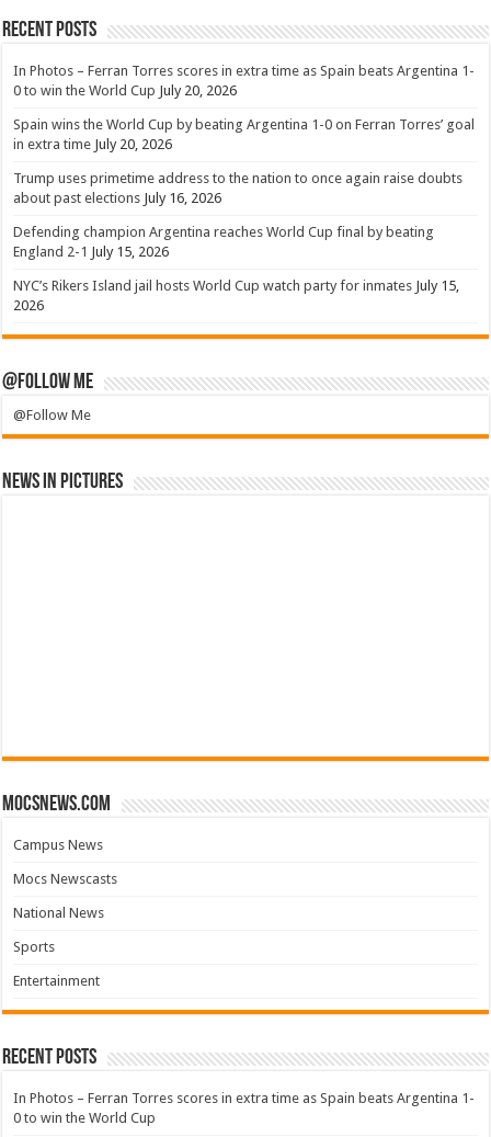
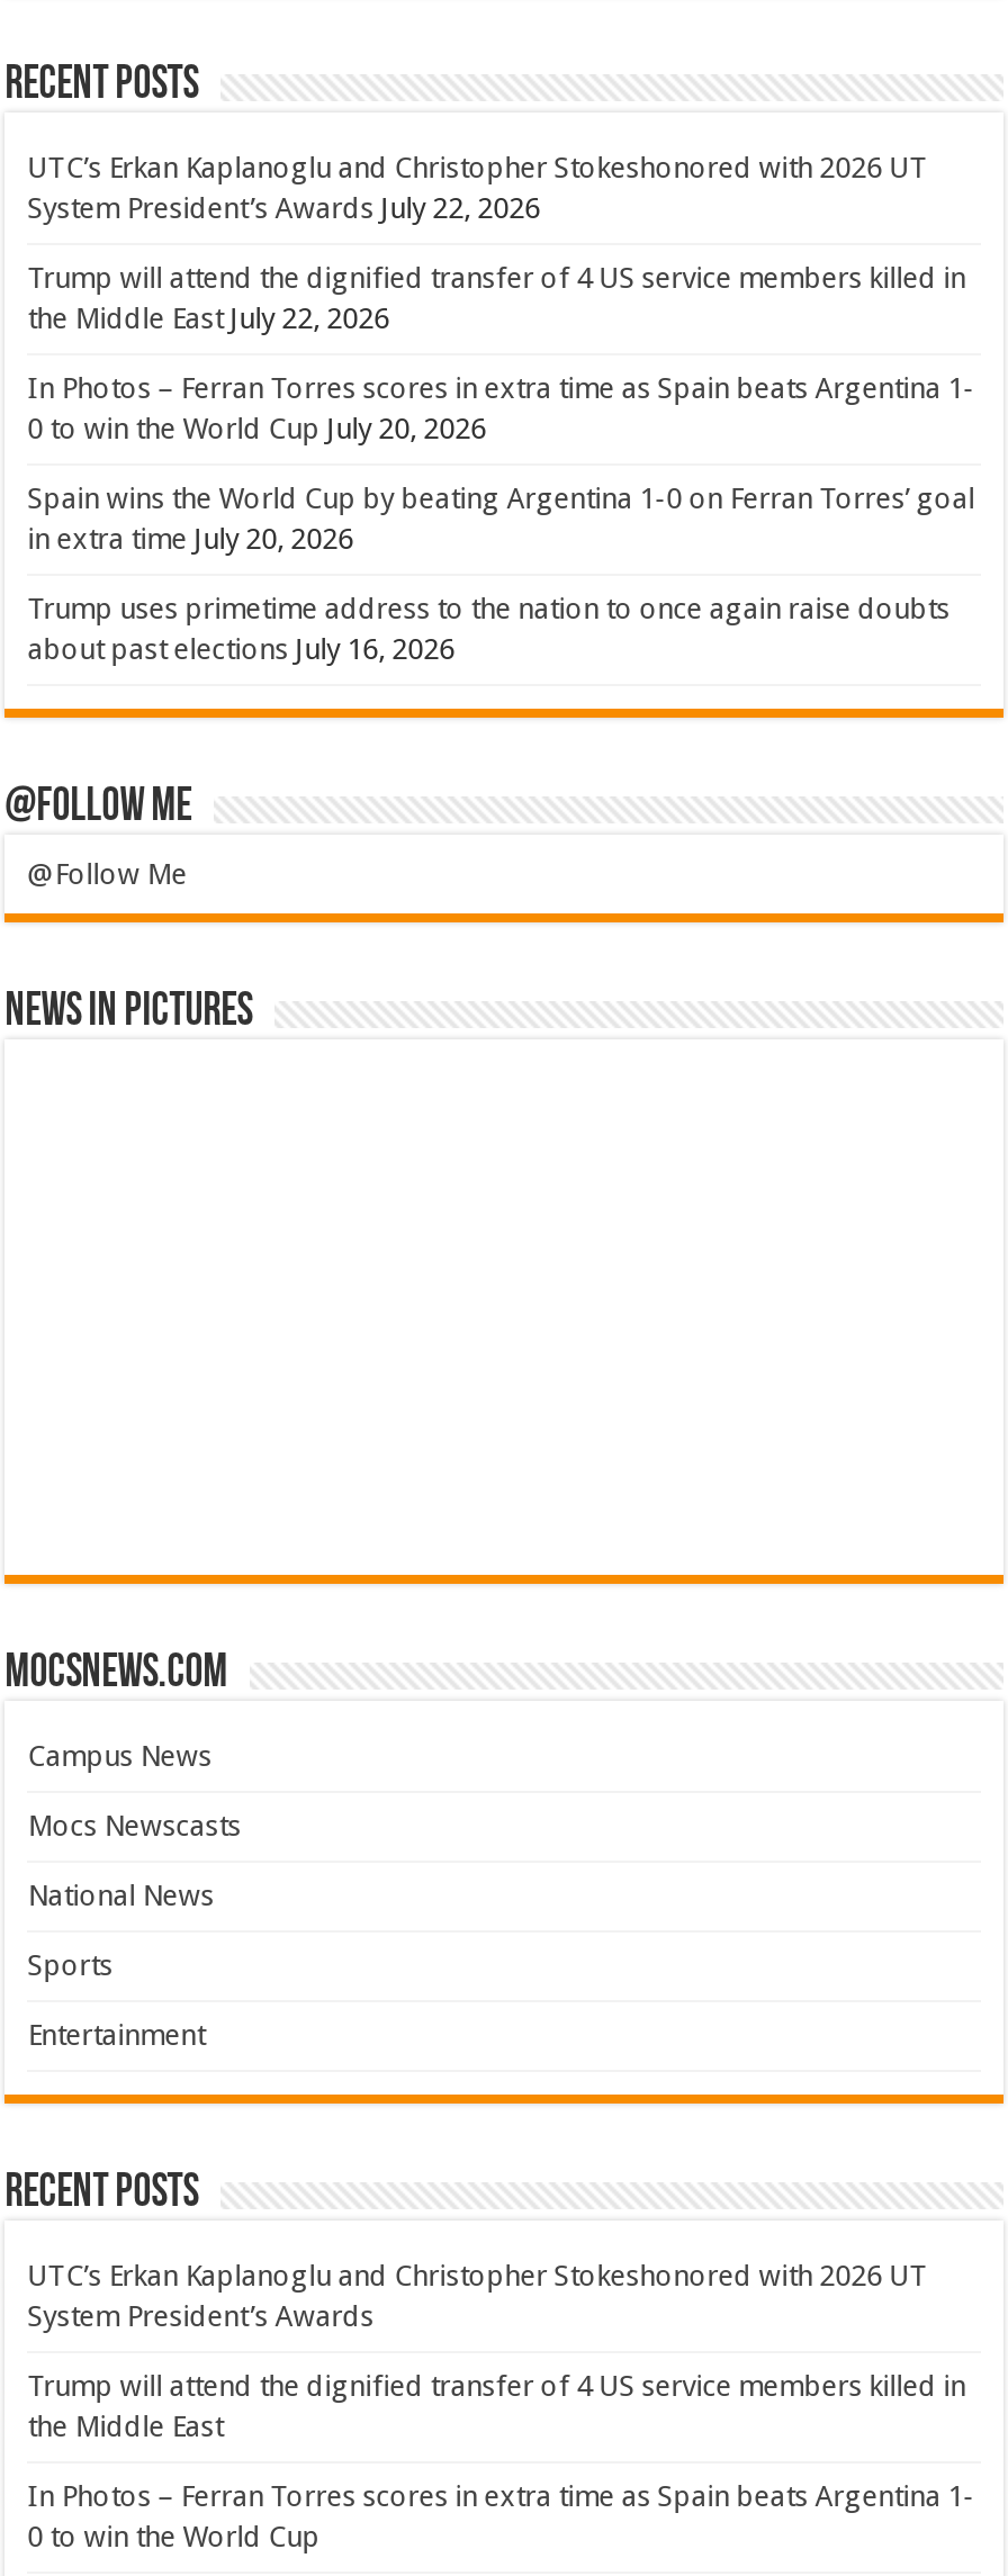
+ UTC’s Erkan Kaplanoglu and Christopher Stokeshonored with 2026 UT
+ System President’s Awards July 22, 2026
+ Trump will attend the dignified transfer of 4 US service members killed in
+ the Middle East July 22, 2026

- Defending champion Argentina reaches World Cup final by beating
- England 2-1 July 15, 2026
- NYC’s Rikers Island jail hosts World Cup watch party for inmates July 15,
- 2026

+ UTC’s Erkan Kaplanoglu and Christopher Stokeshonored with 2026 UT
+ System President’s Awards
+ Trump will attend the dignified transfer of 4 US service members killed in
+ the Middle East
